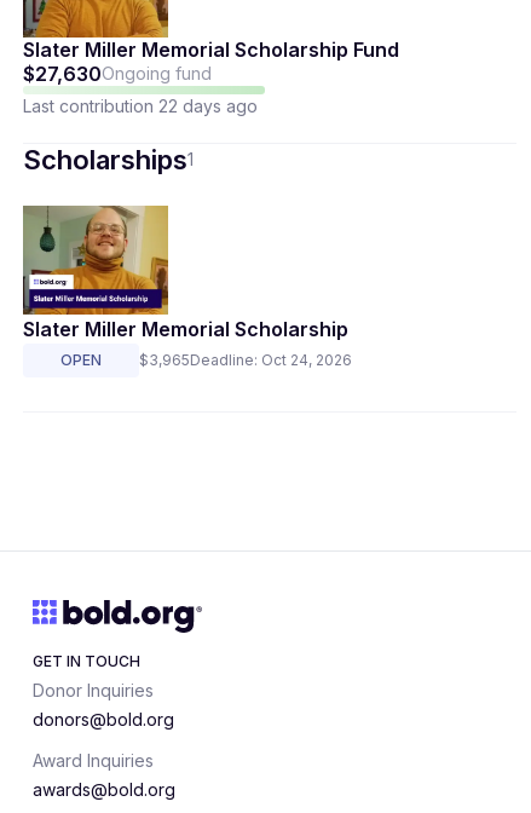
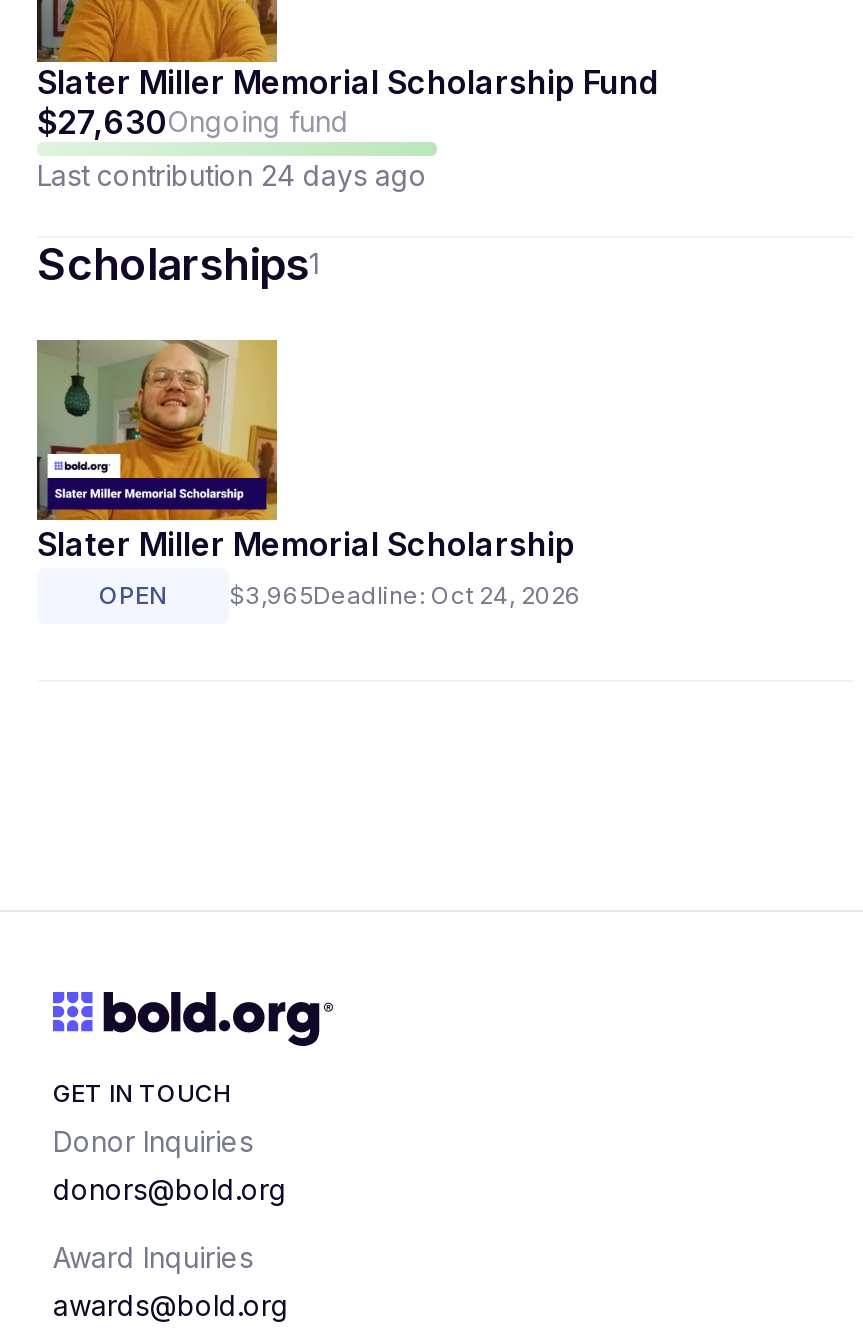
- Last contribution 22 days ago
+ Last contribution 24 days ago
